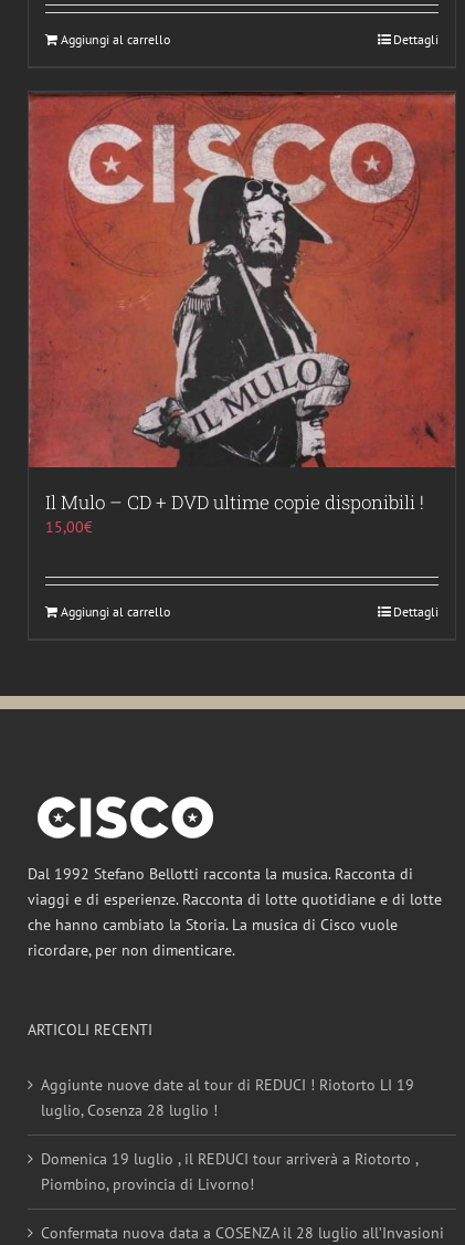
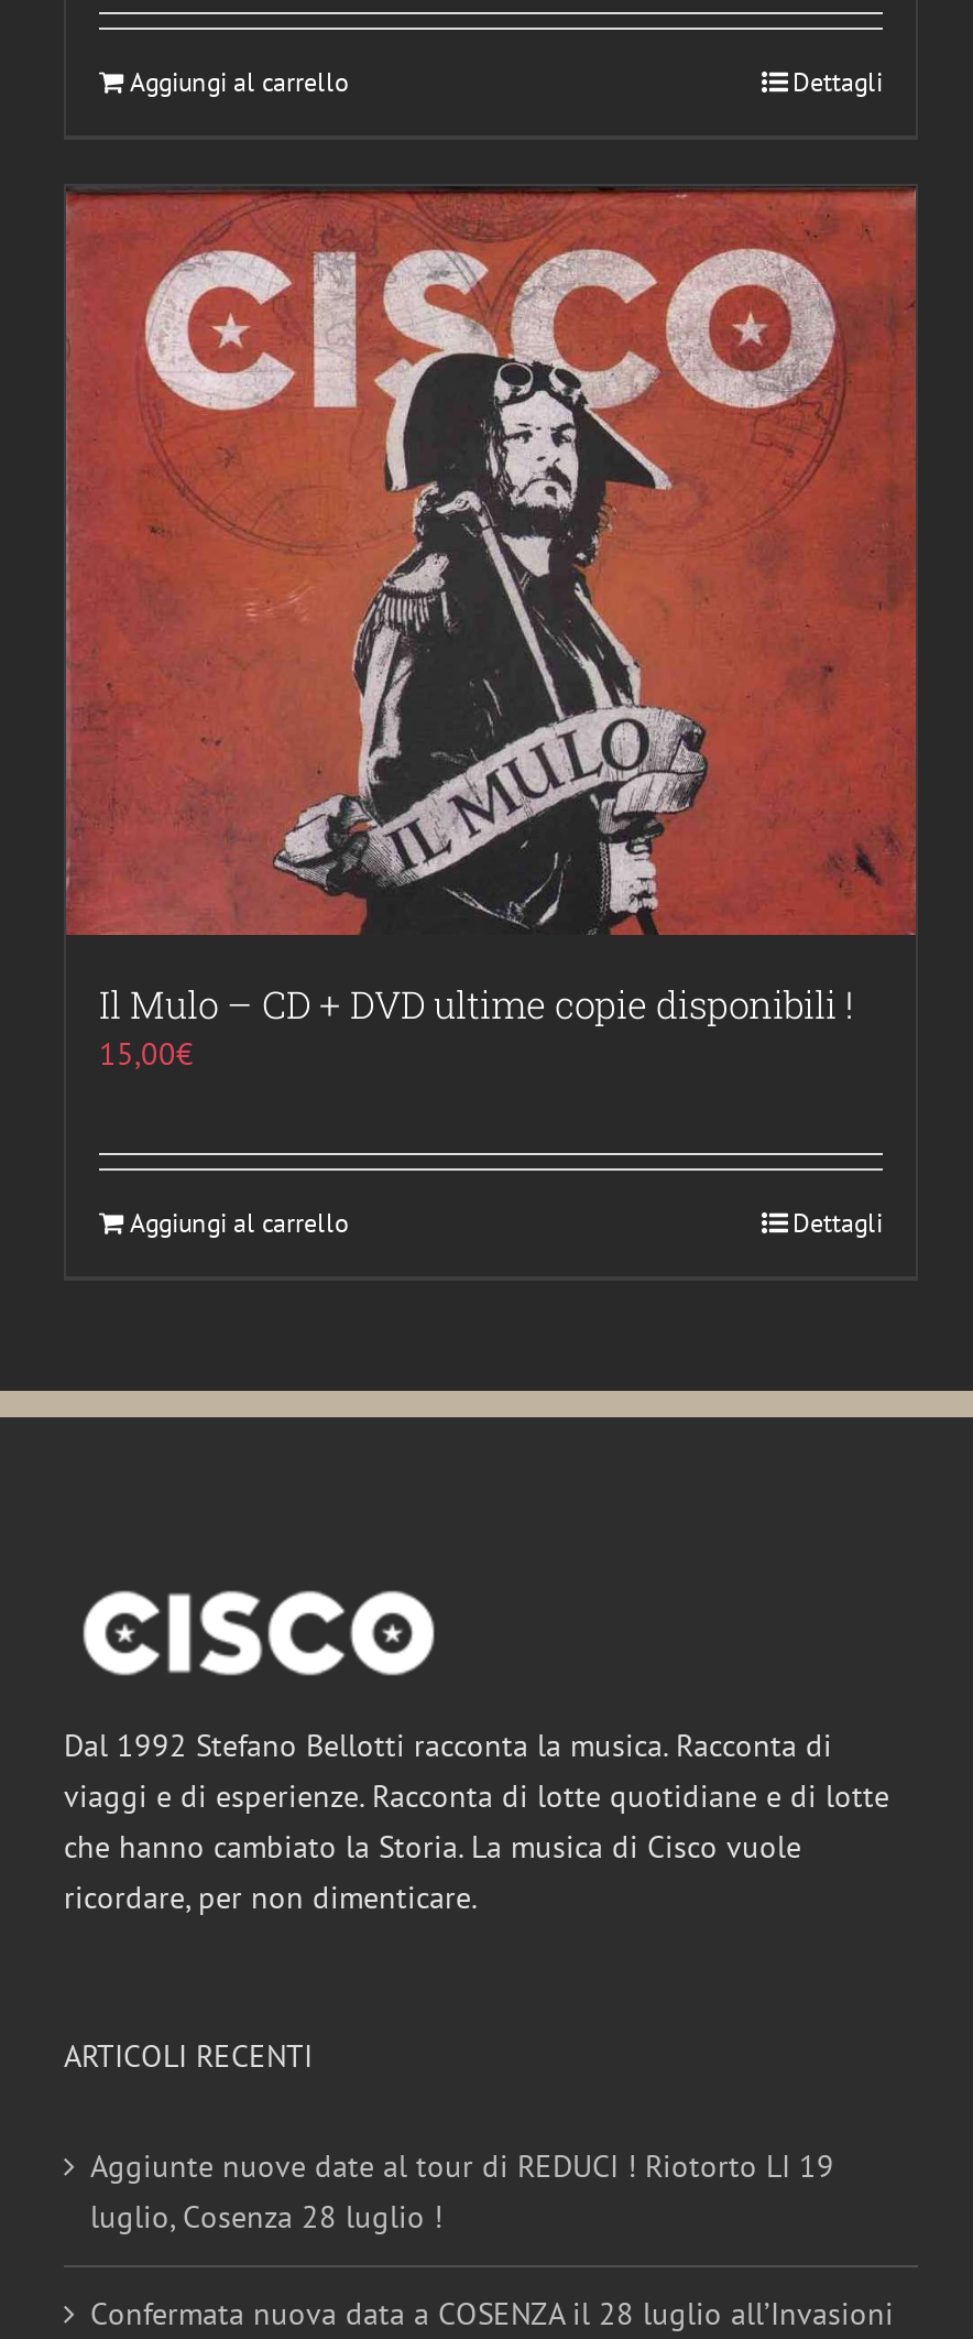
- Domenica 19 luglio , il REDUCI tour arriverà a Riotorto ,
- Piombino, provincia di Livorno!
